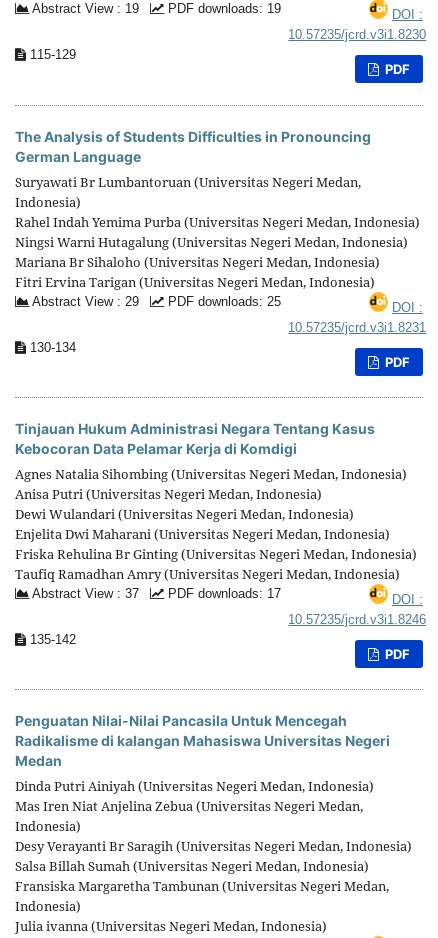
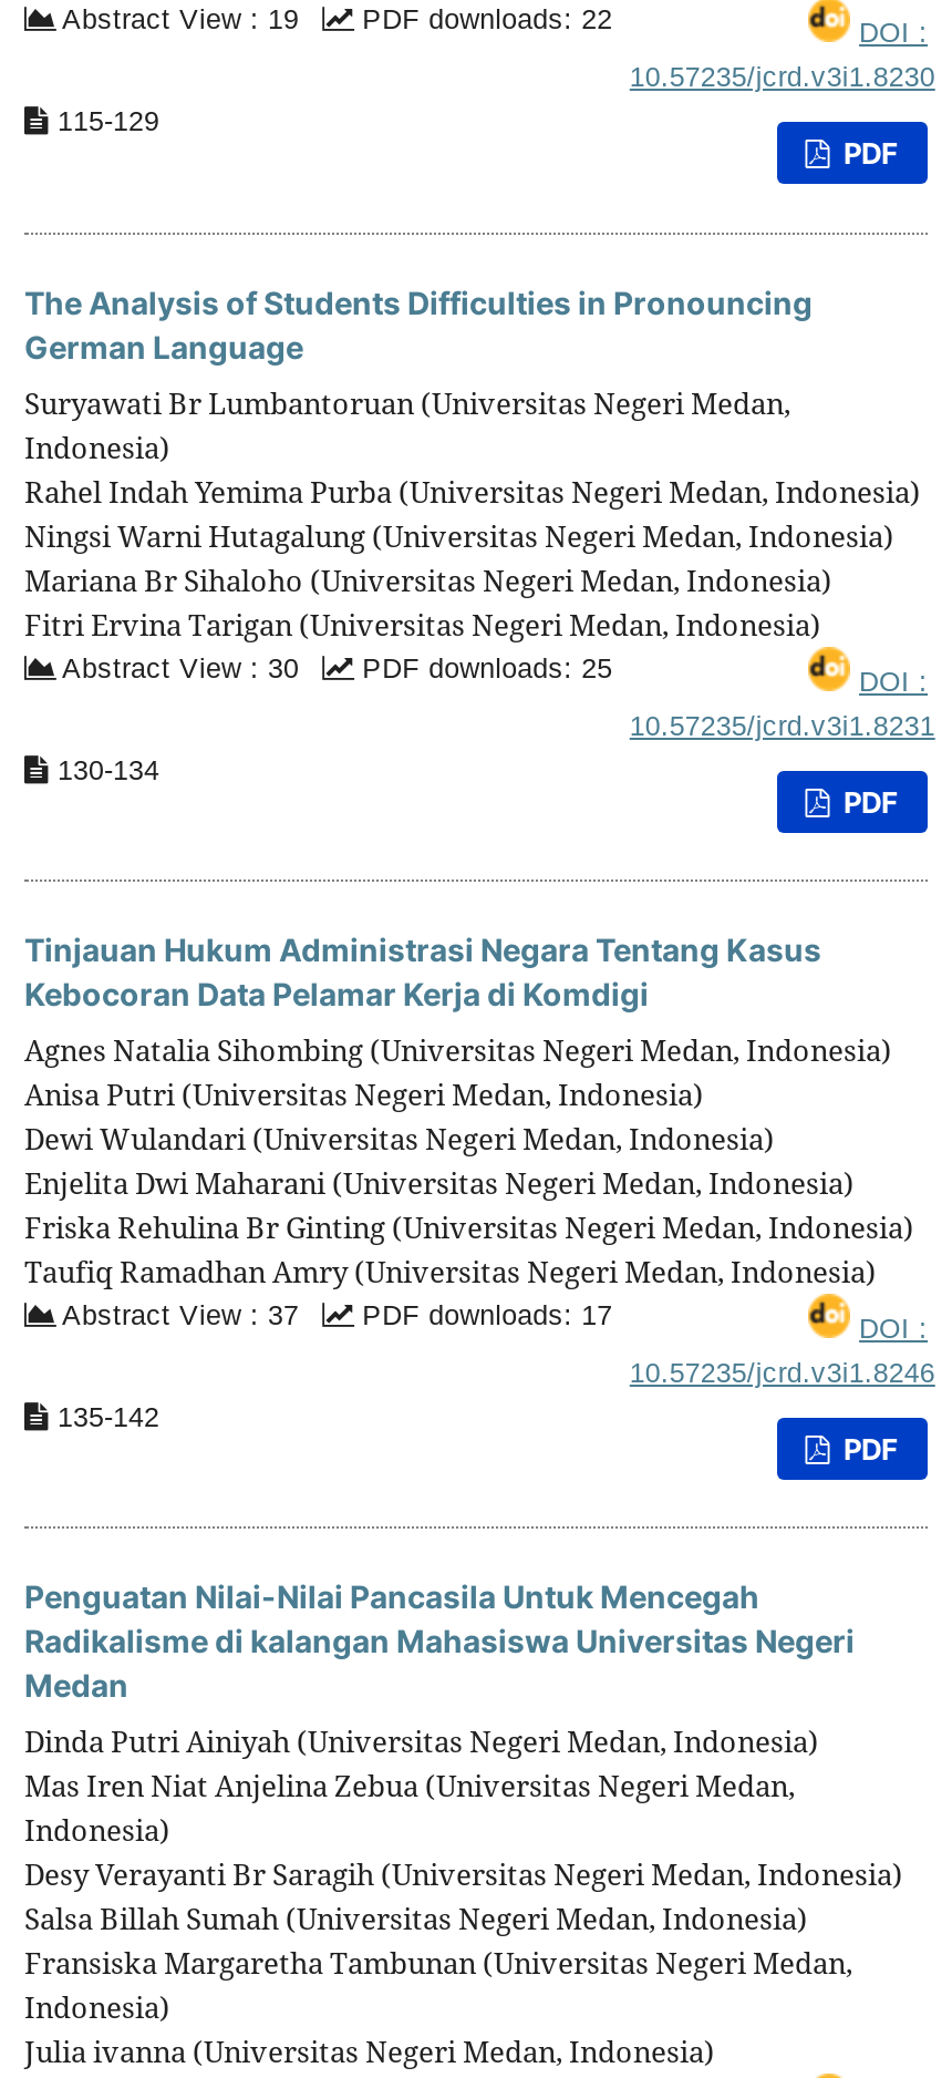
- PDF downloads: 19
+ PDF downloads: 22

- Abstract View : 29
+ Abstract View : 30
